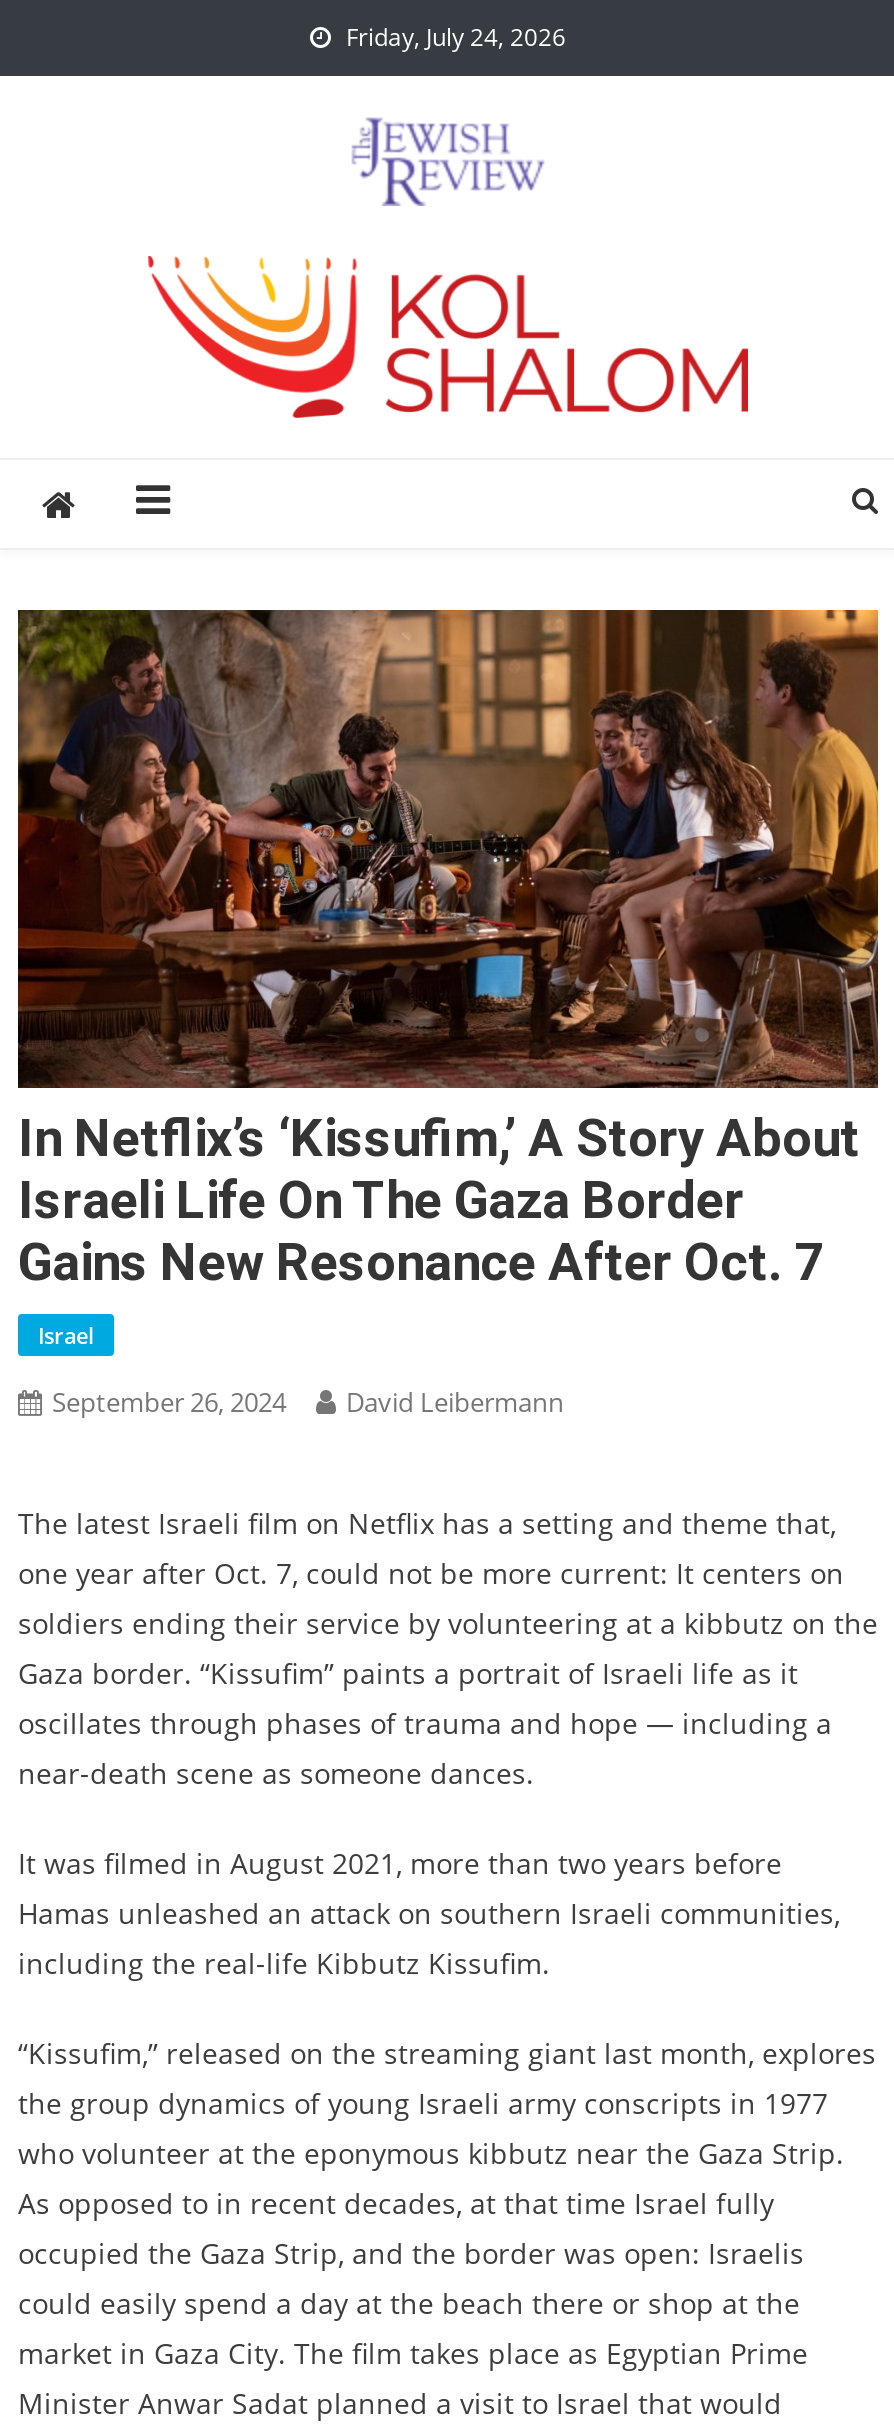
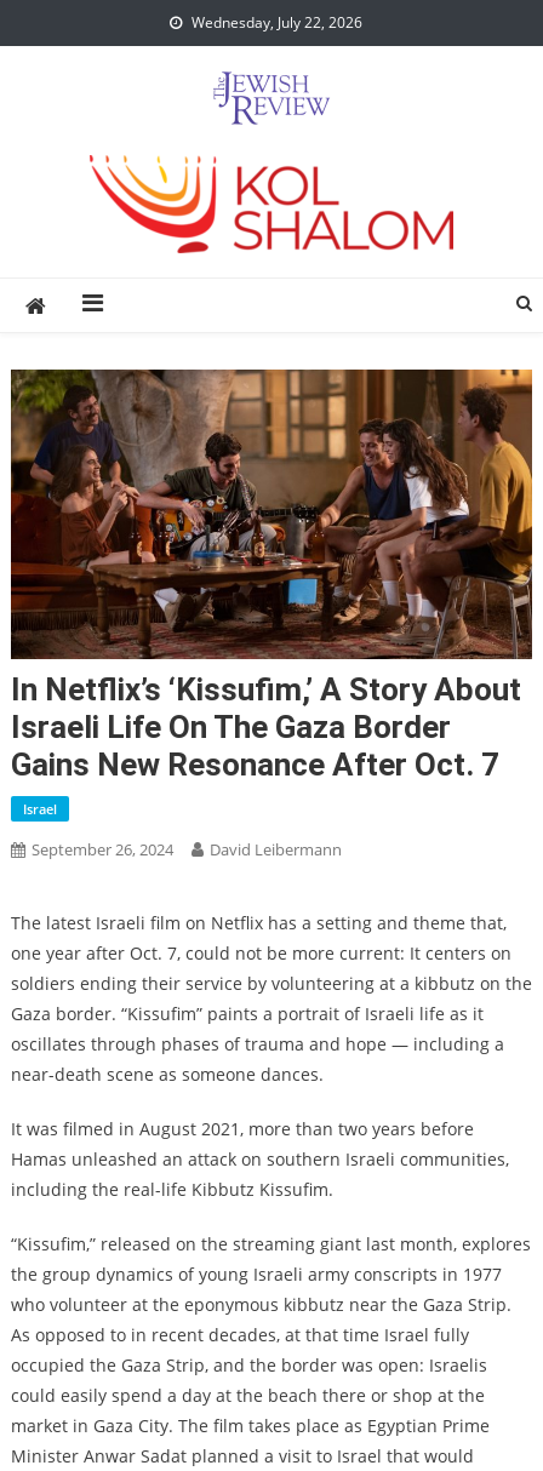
- Friday, July 24, 2026
+ Wednesday, July 22, 2026
